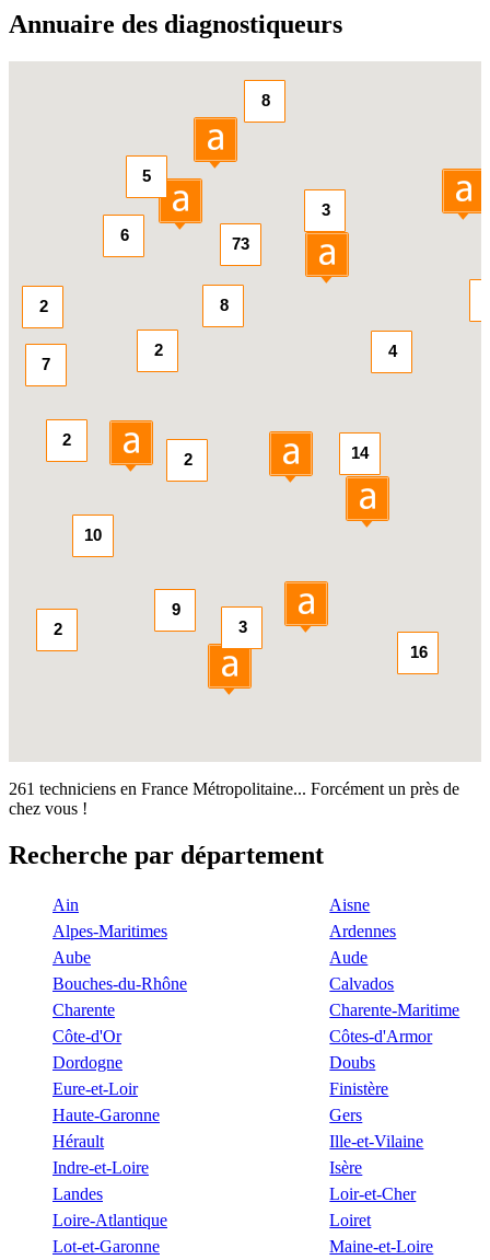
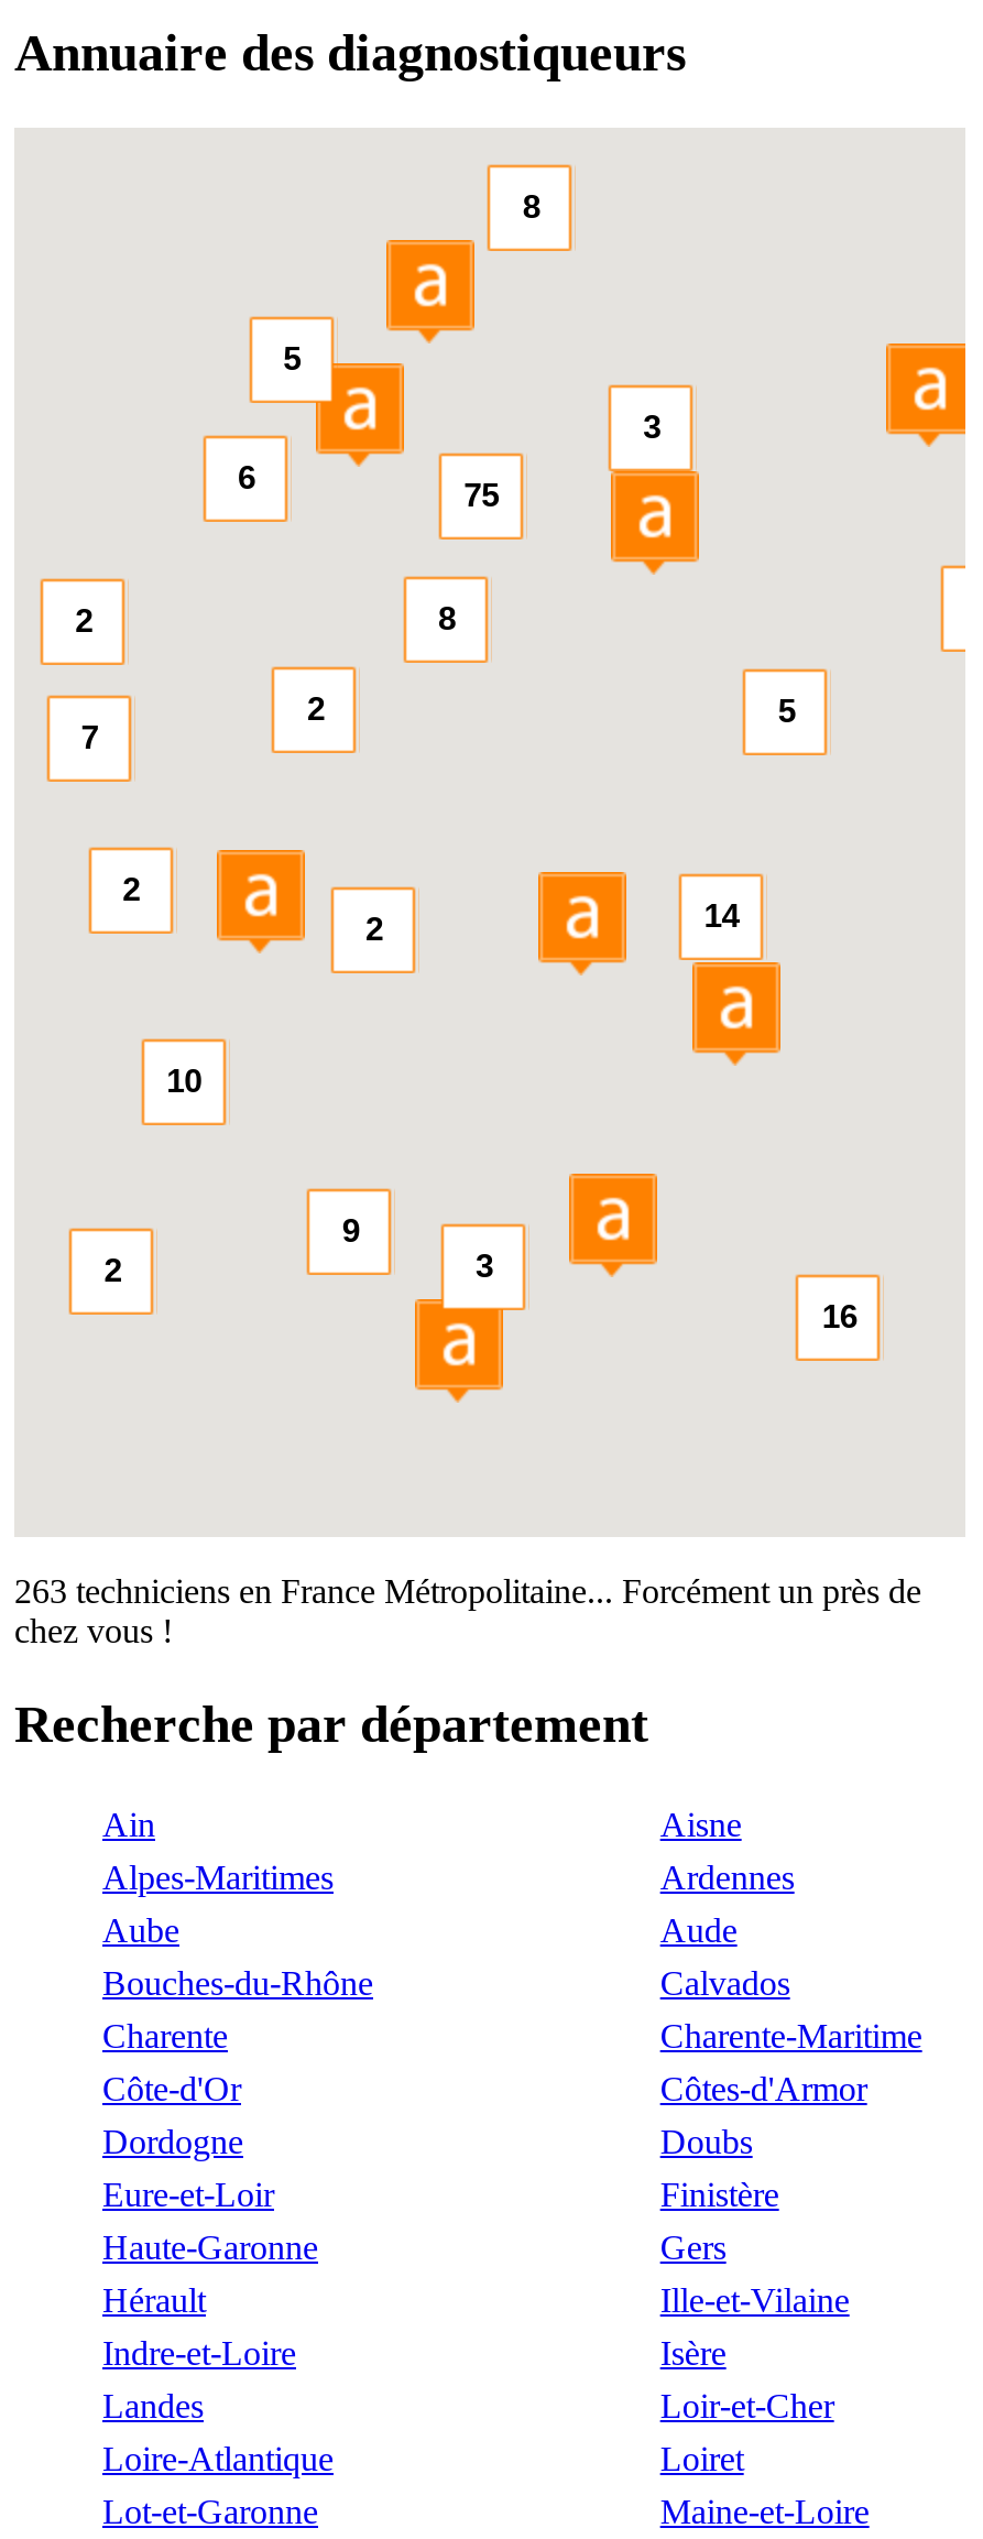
- 73
+ 75

- 4
+ 5

- 261 techniciens en France Métropolitaine... Forcément un près de
+ 263 techniciens en France Métropolitaine... Forcément un près de
